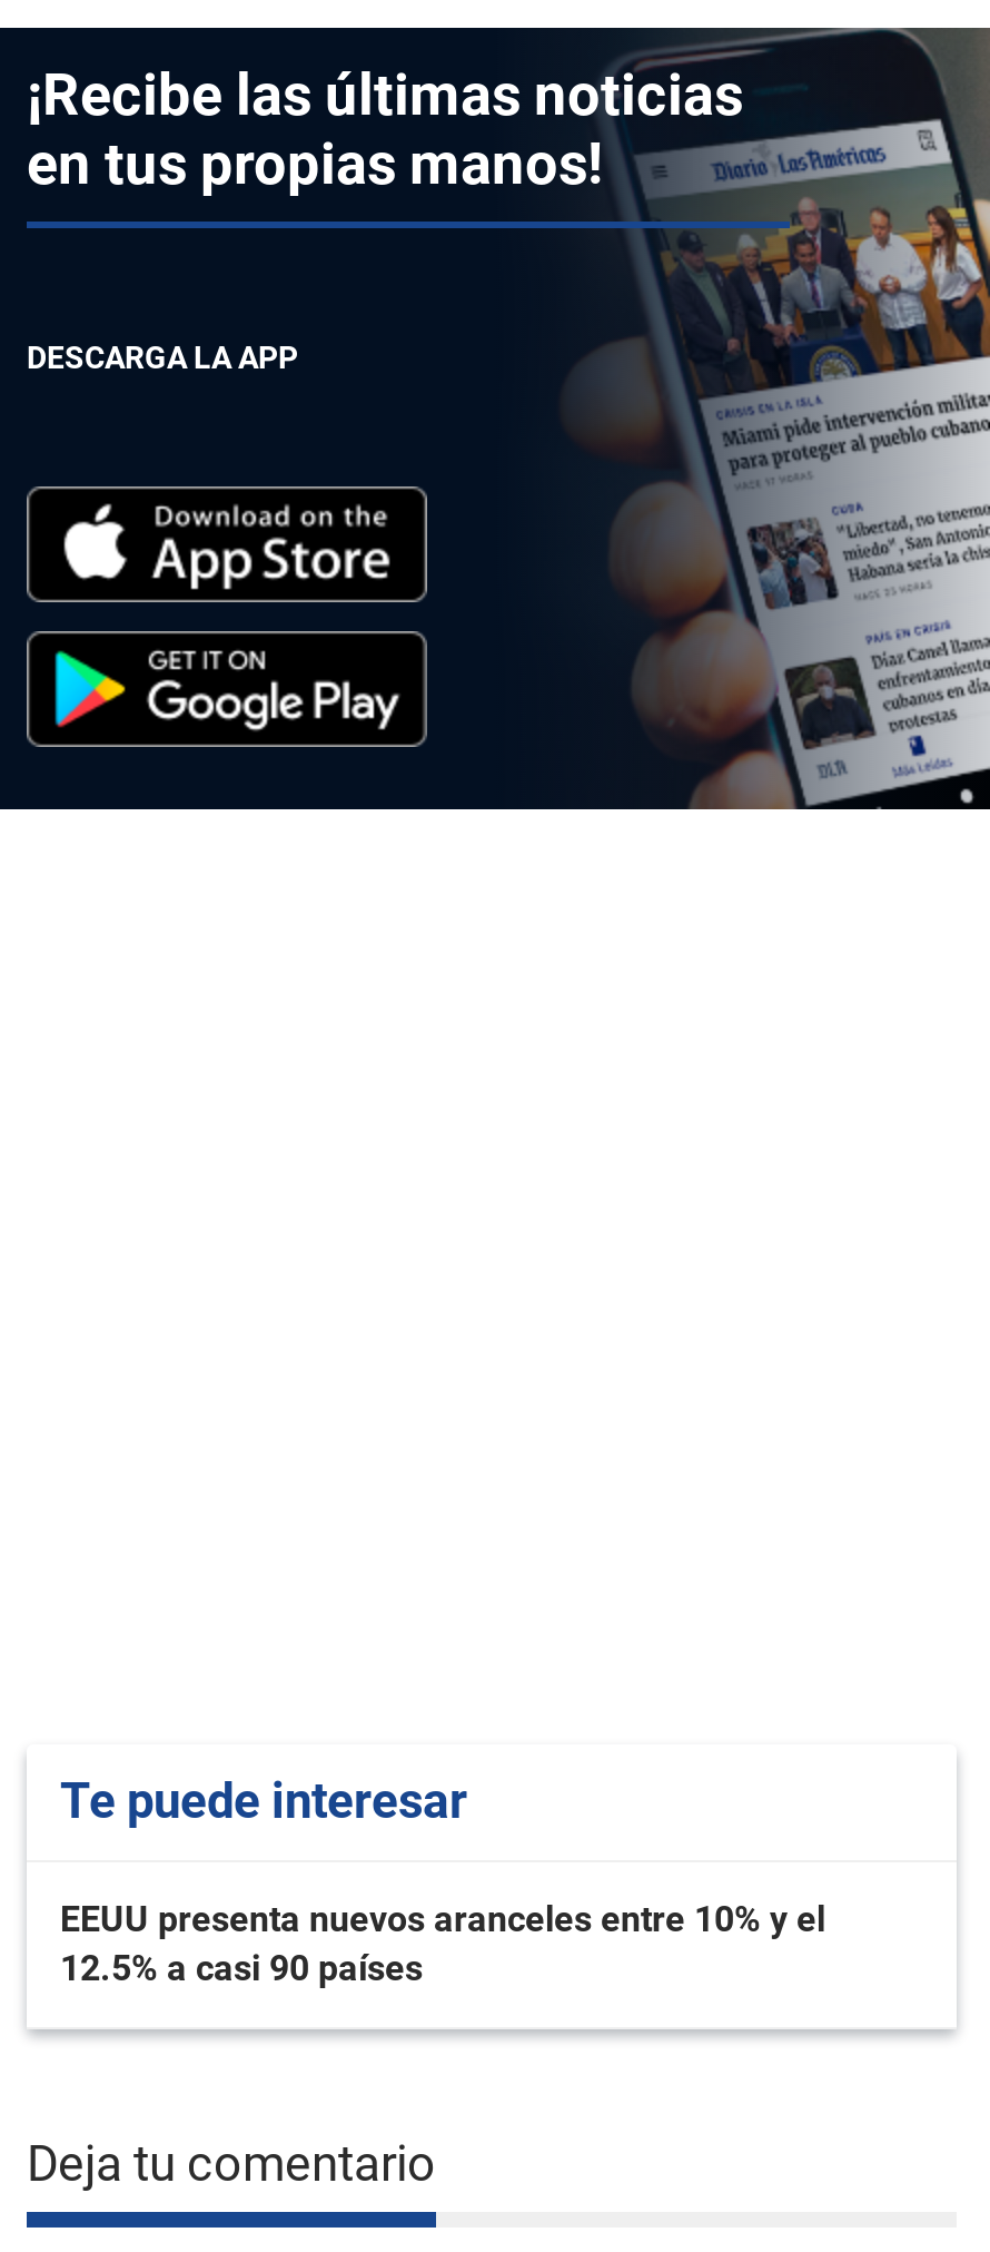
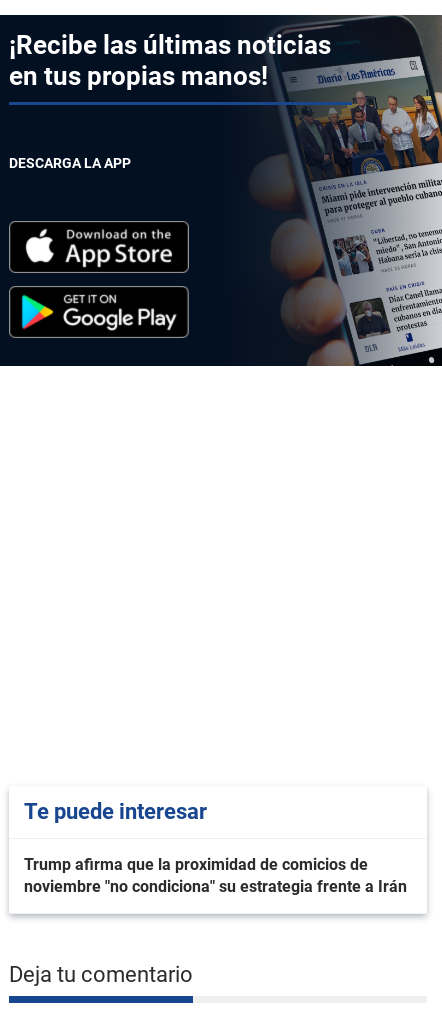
- EEUU presenta nuevos aranceles entre 10% y el
- 12.5% a casi 90 países
+ Trump afirma que la proximidad de comicios de
+ noviembre "no condiciona" su estrategia frente a Irán
